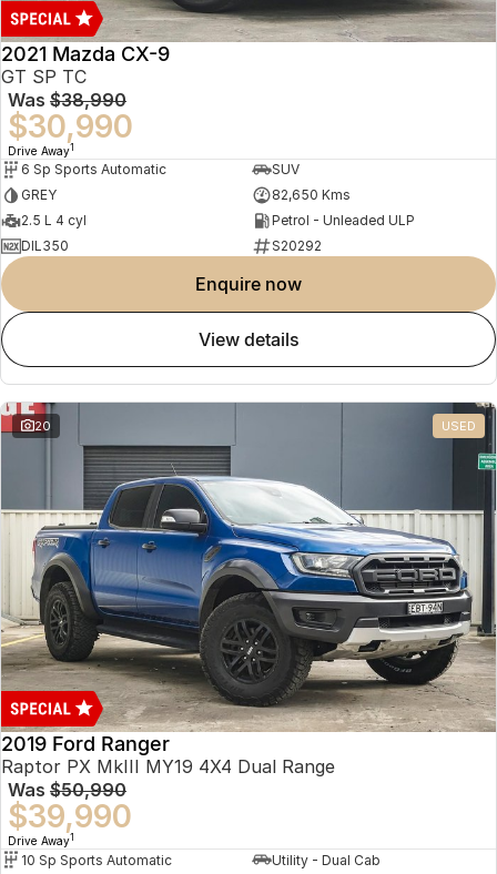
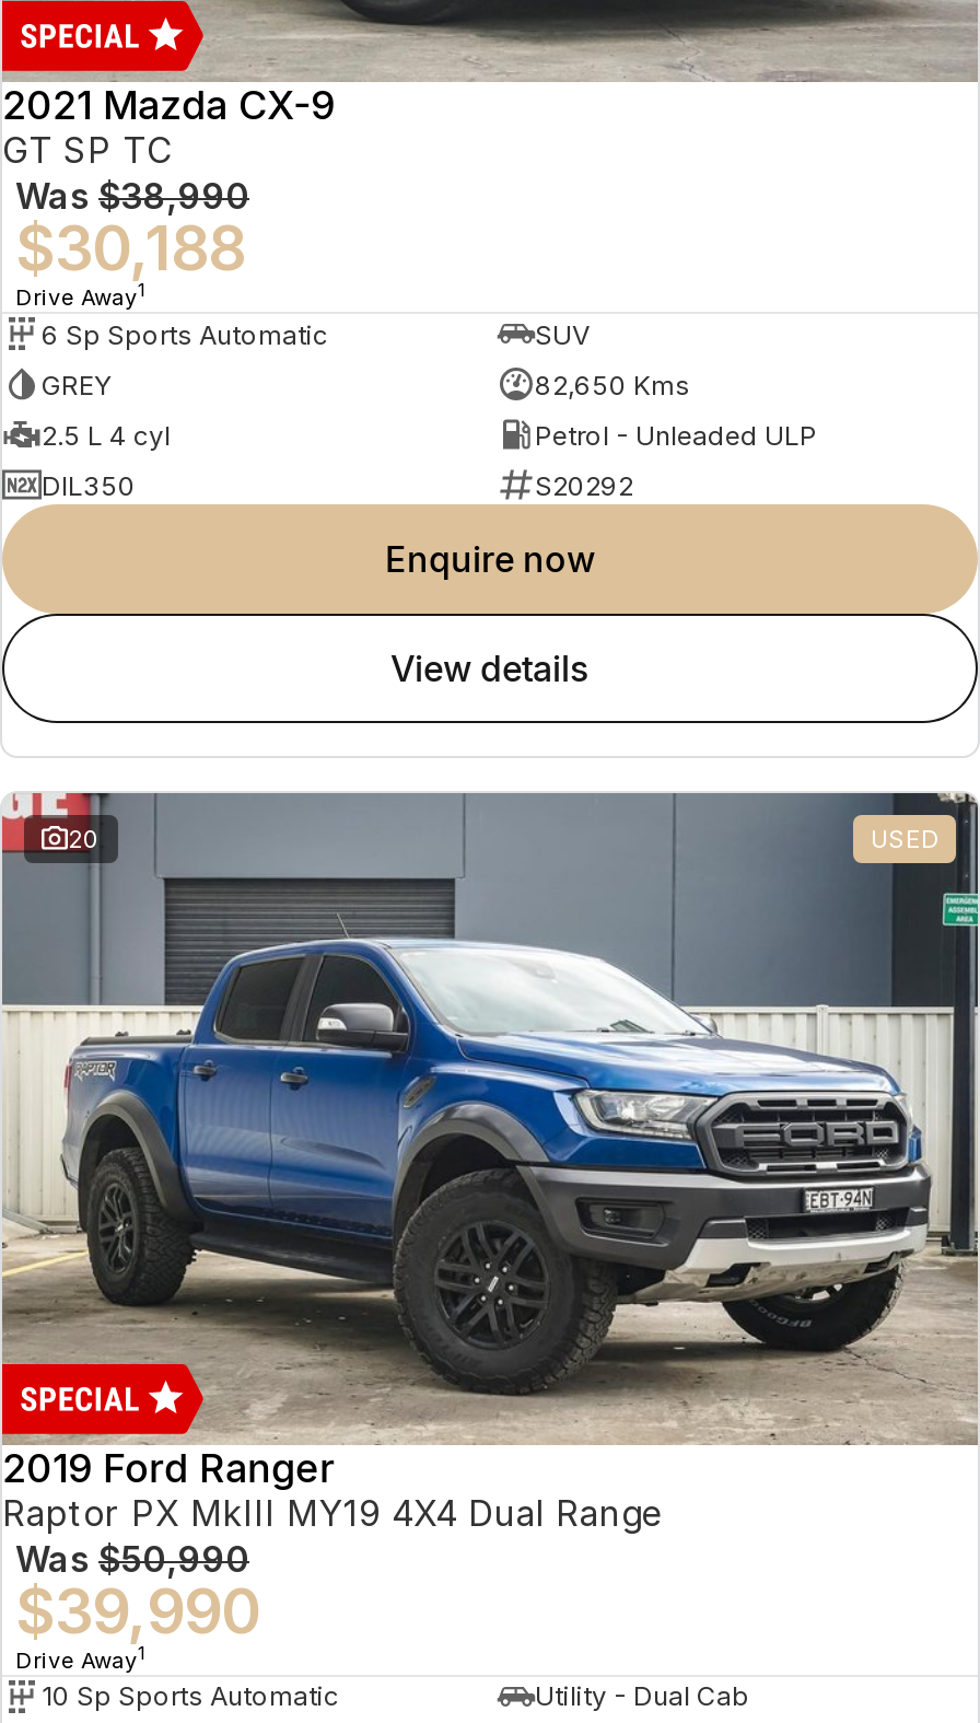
- $30,990
+ $30,188
